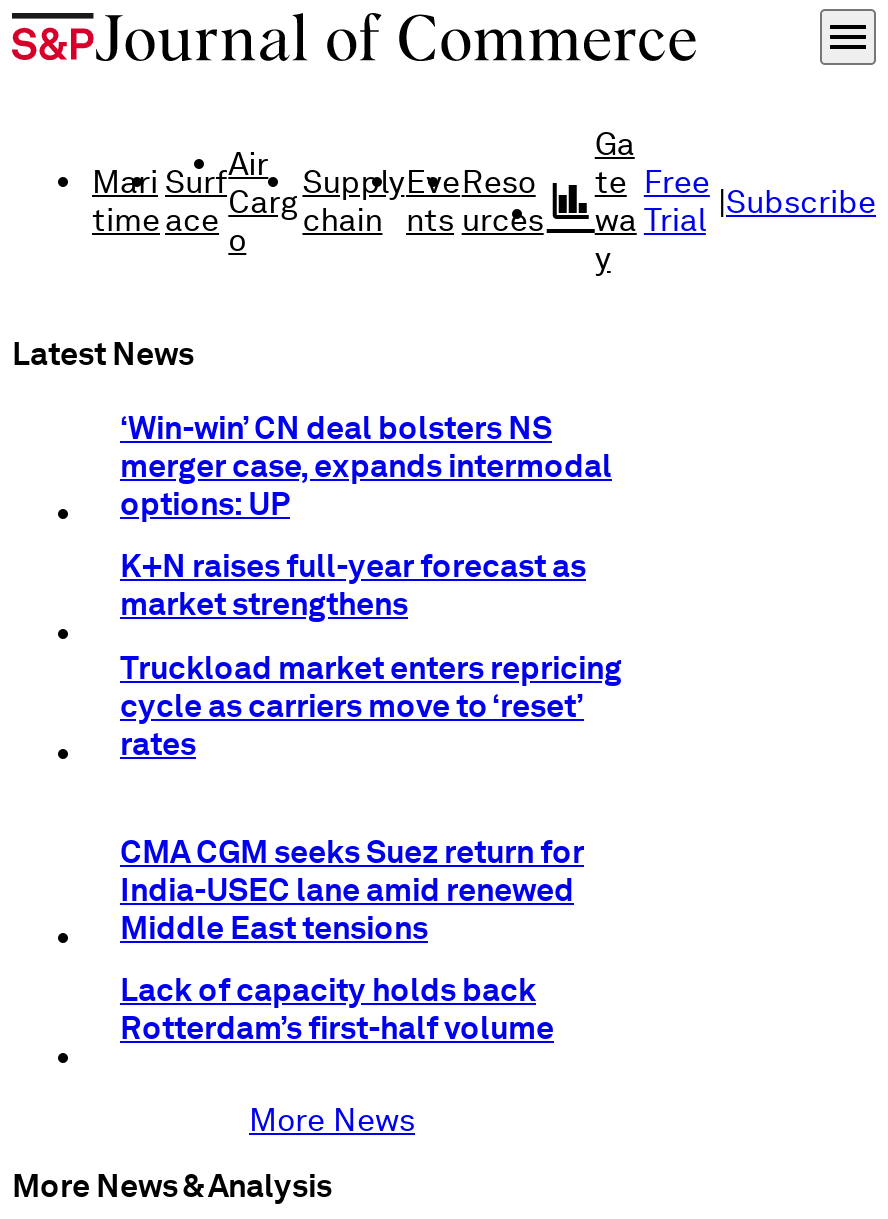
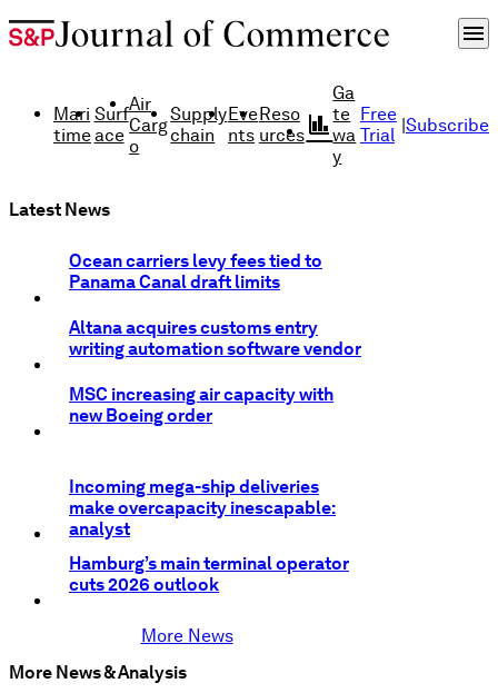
- ‘Win-win’ CN deal bolsters NS
- merger case, expands intermodal
- options: UP
+ Ocean carriers levy fees tied to
+ Panama Canal draft limits

- K+N raises full-year forecast as
- market strengthens
+ Altana acquires customs entry
+ writing automation software vendor

- Truckload market enters repricing
- cycle as carriers move to ‘reset’
- rates
+ MSC increasing air capacity with
+ new Boeing order

- CMA CGM seeks Suez return for
- India-USEC lane amid renewed
- Middle East tensions
+ Incoming mega-ship deliveries
+ make overcapacity inescapable:
+ analyst

- Lack of capacity holds back
- Rotterdam’s first-half volume
+ Hamburg’s main terminal operator
+ cuts 2026 outlook
